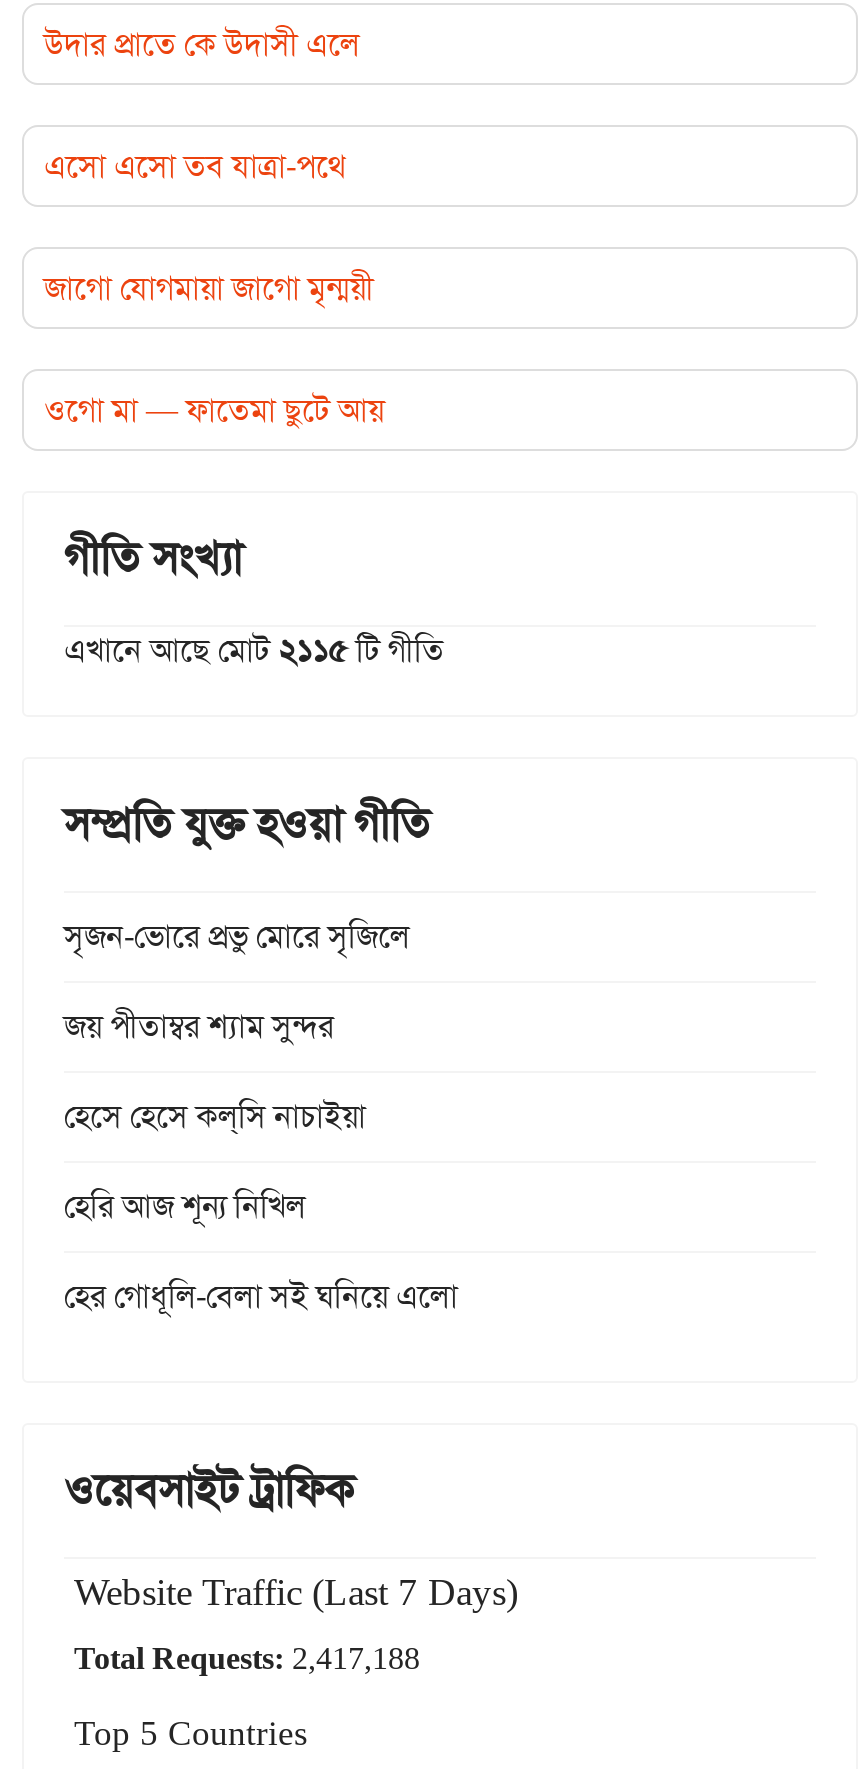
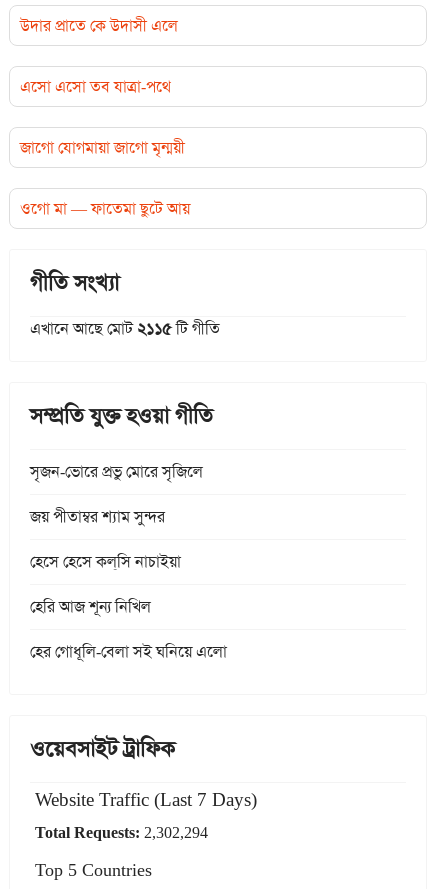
- Total Requests: 2,417,188
+ Total Requests: 2,302,294
